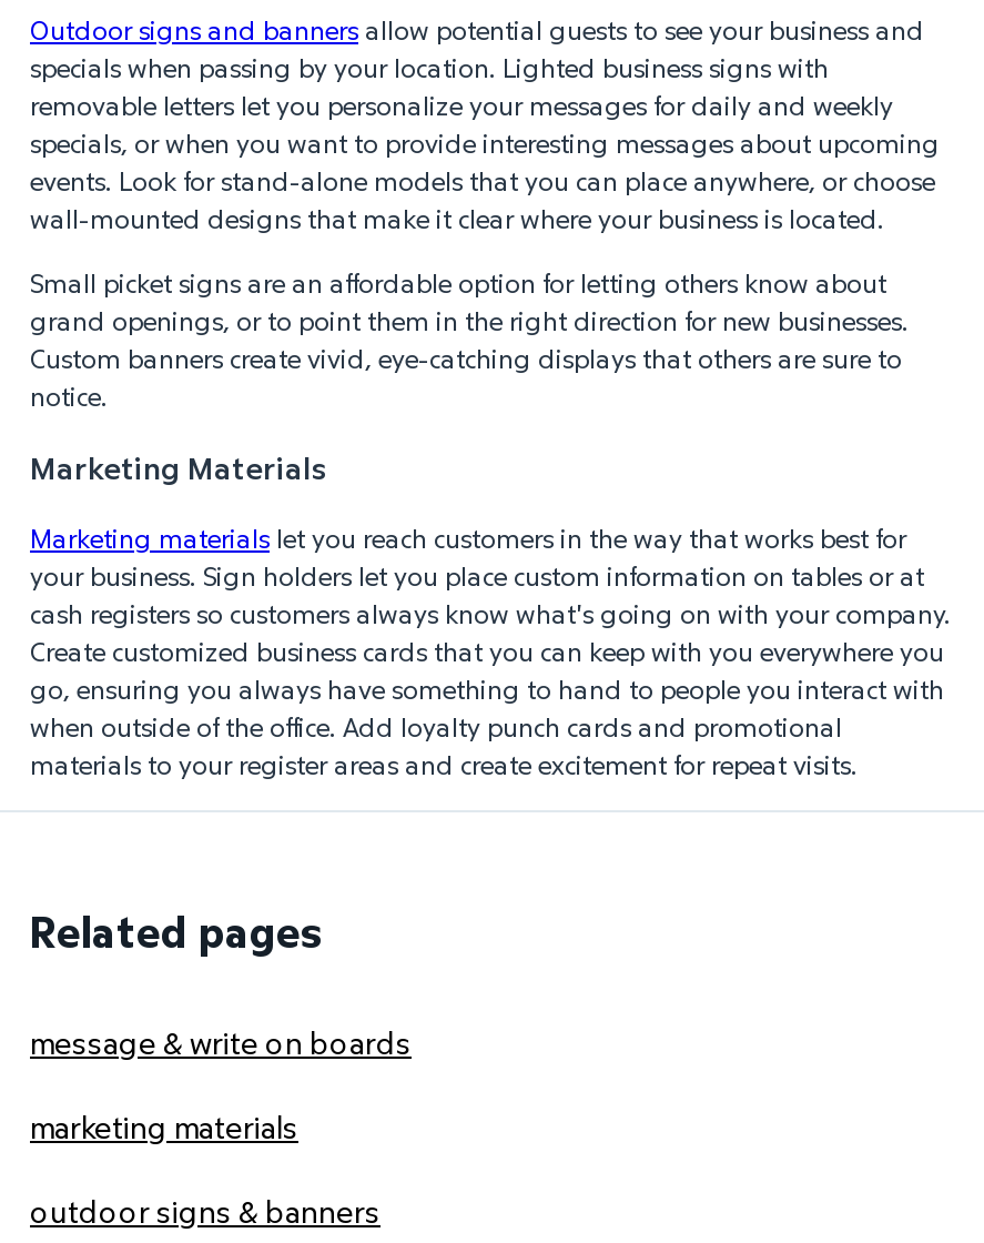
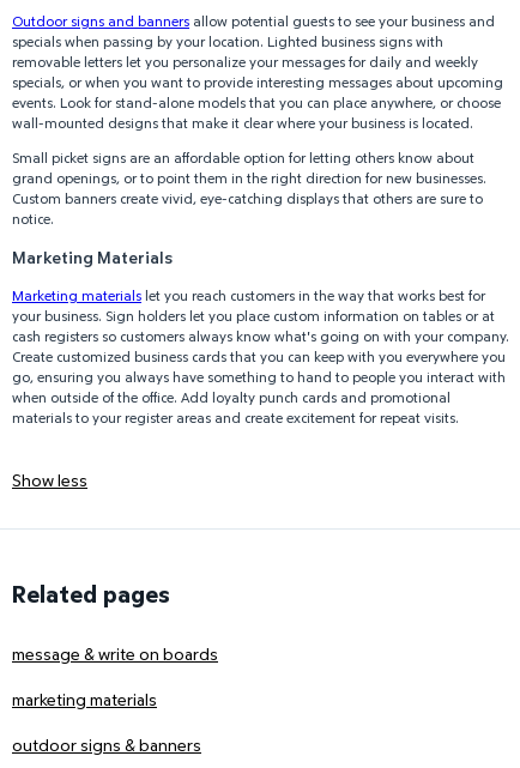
+ Show less
